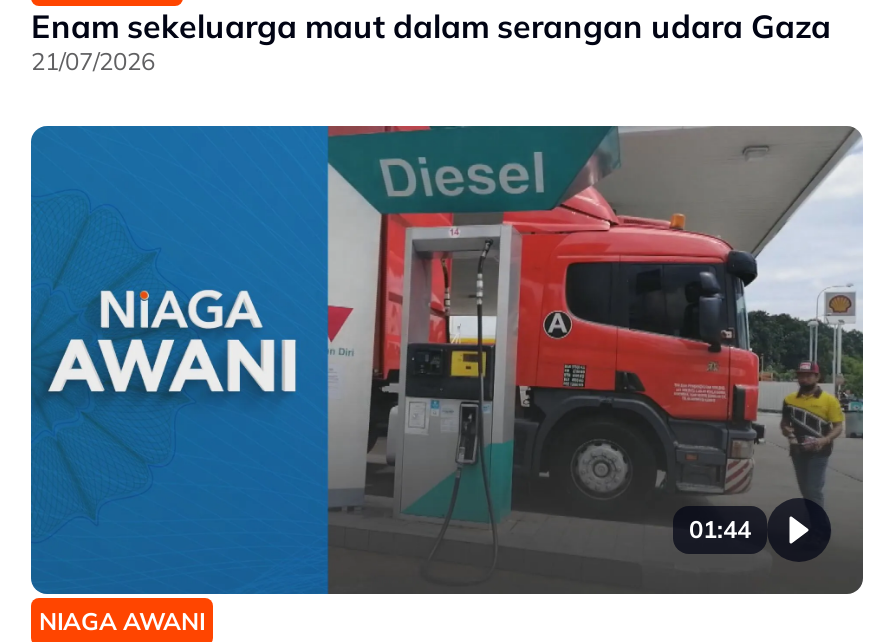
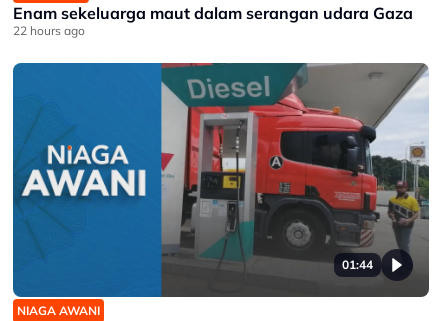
- 21/07/2026
+ 22 hours ago
